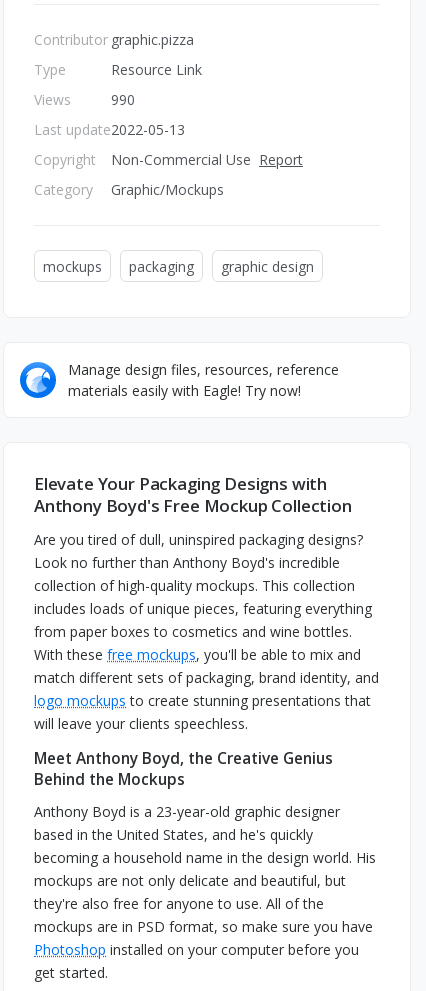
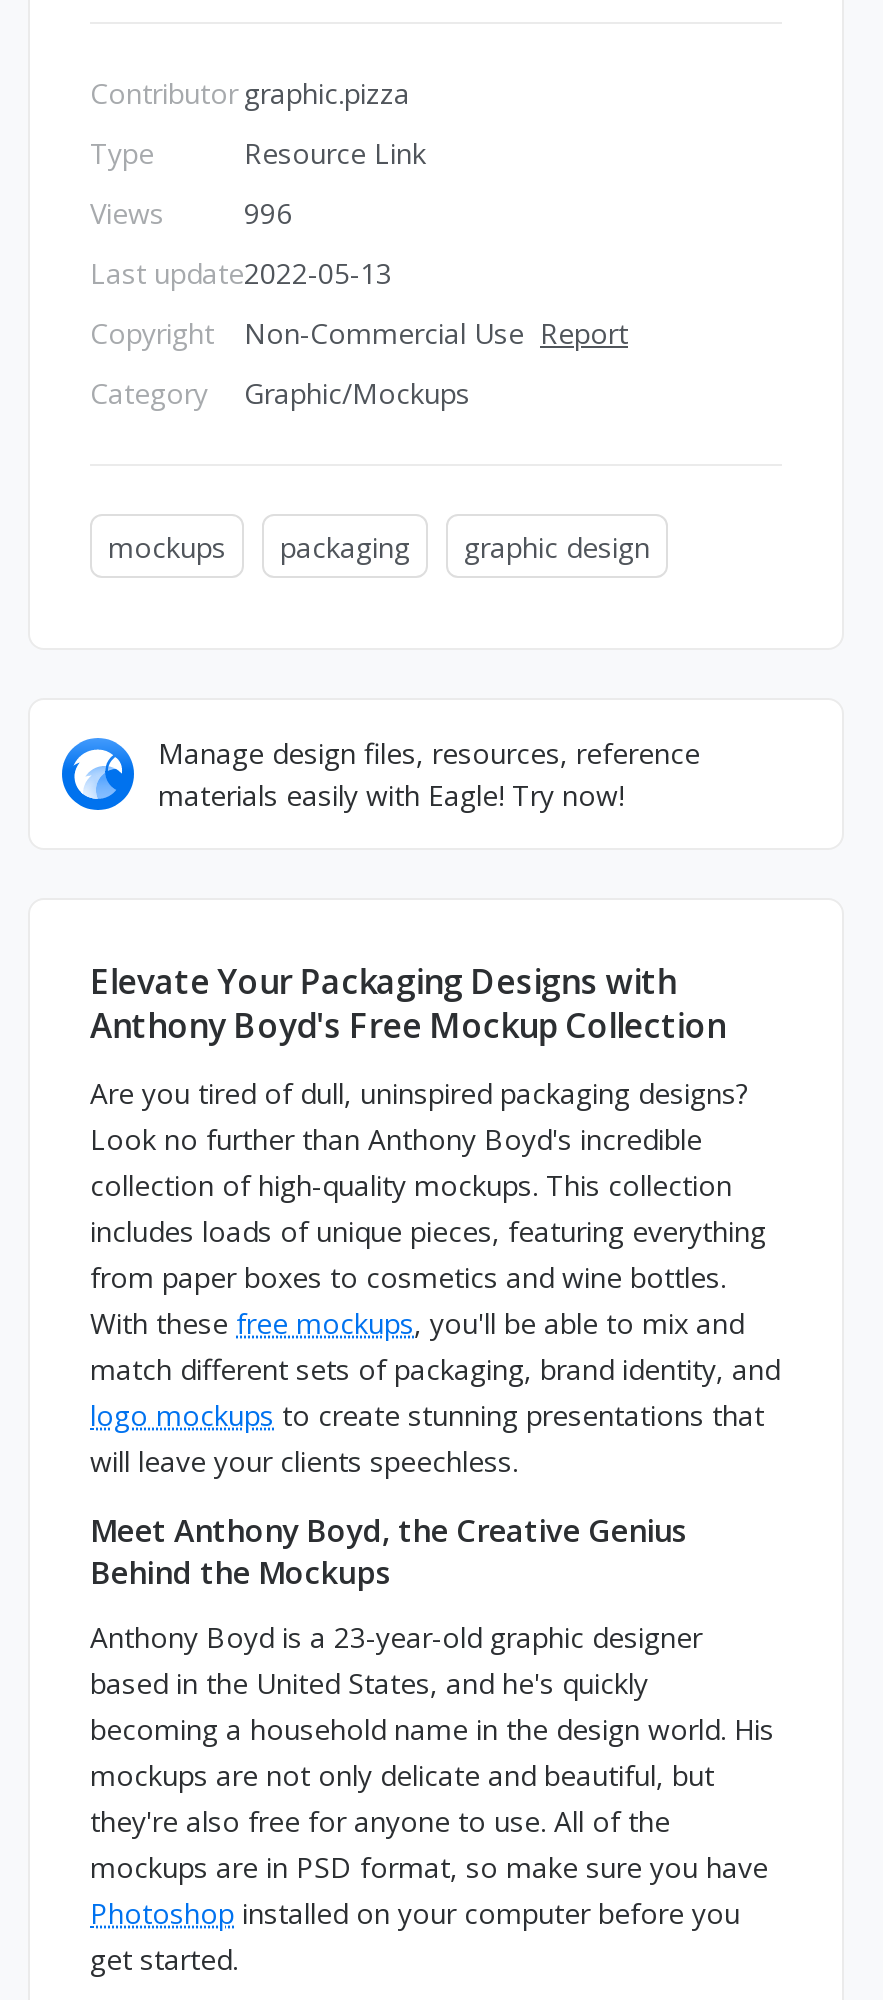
- 990
+ 996
